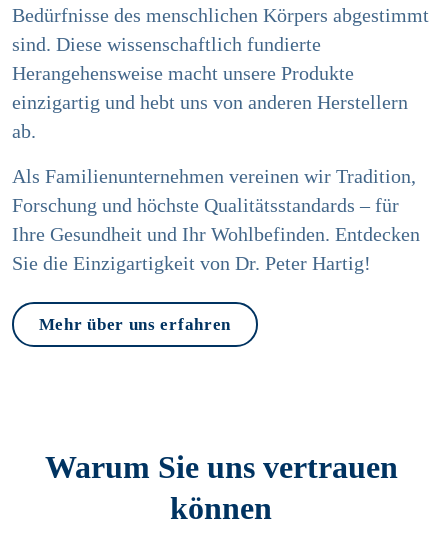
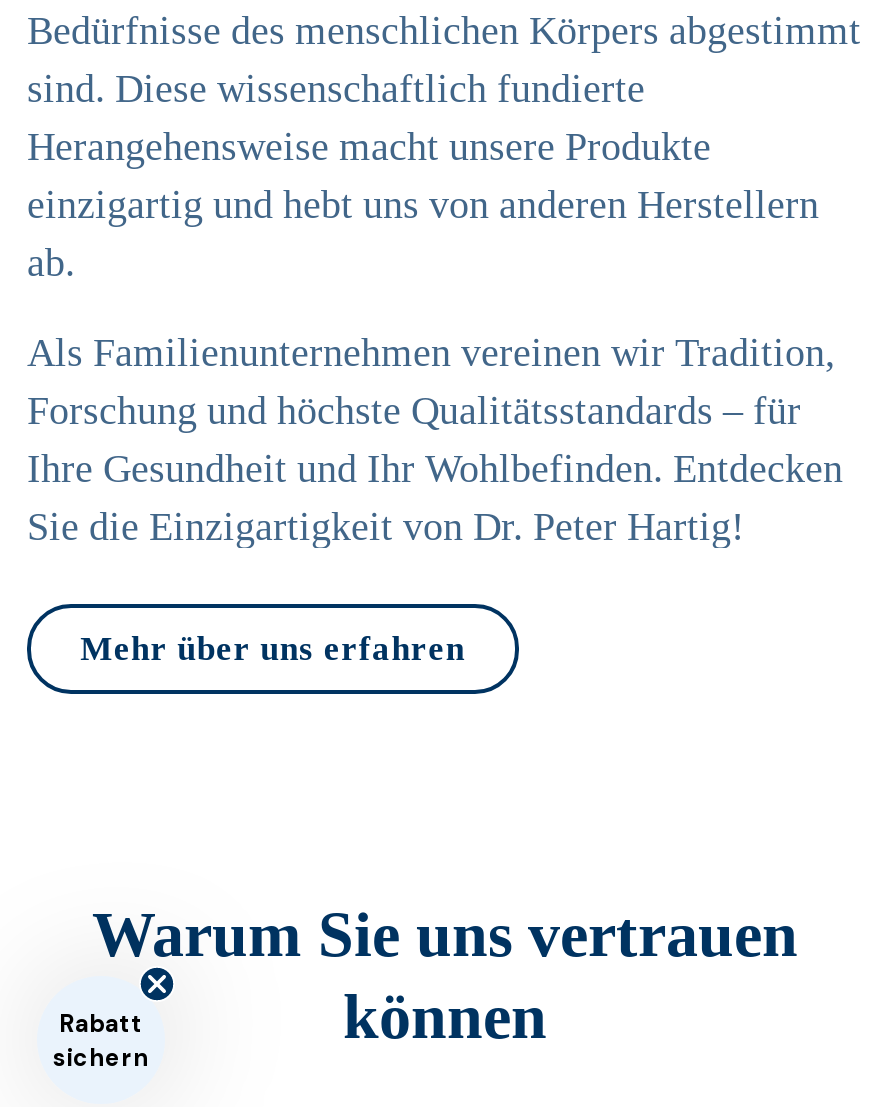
+ [image]
